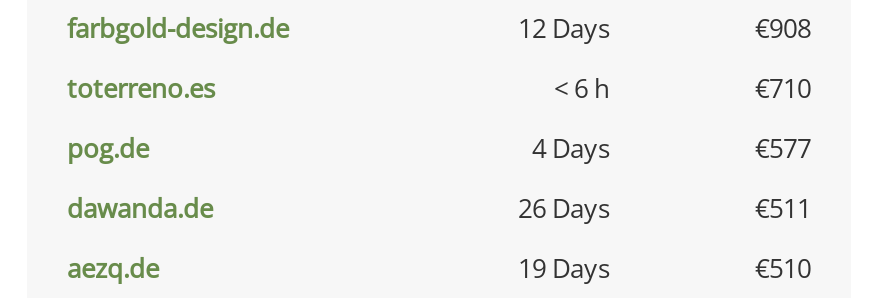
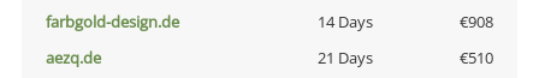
- 12 Days
+ 14 Days

- toterreno.es
- < 6 h
- €710
- pog.de
- 4 Days
- €577
- dawanda.de
- 26 Days
- €511

- 19 Days
+ 21 Days
